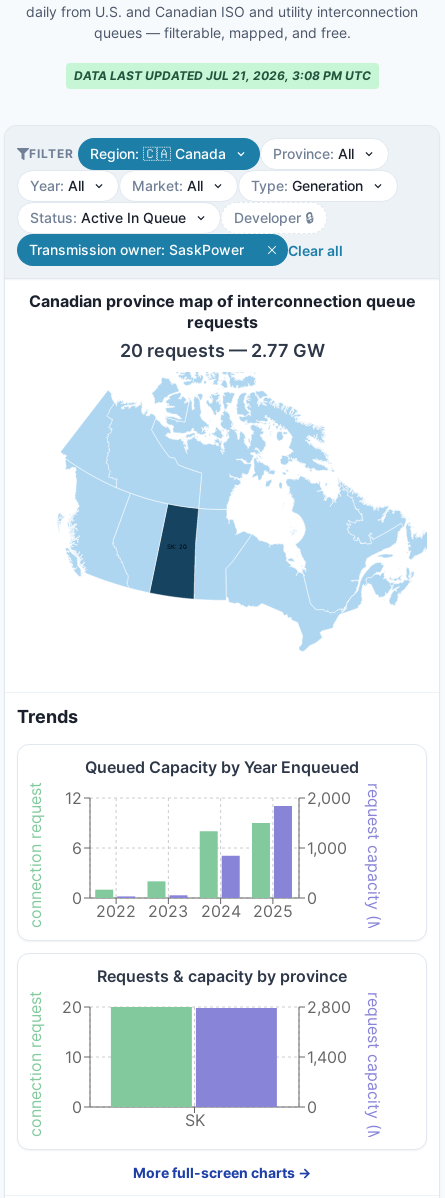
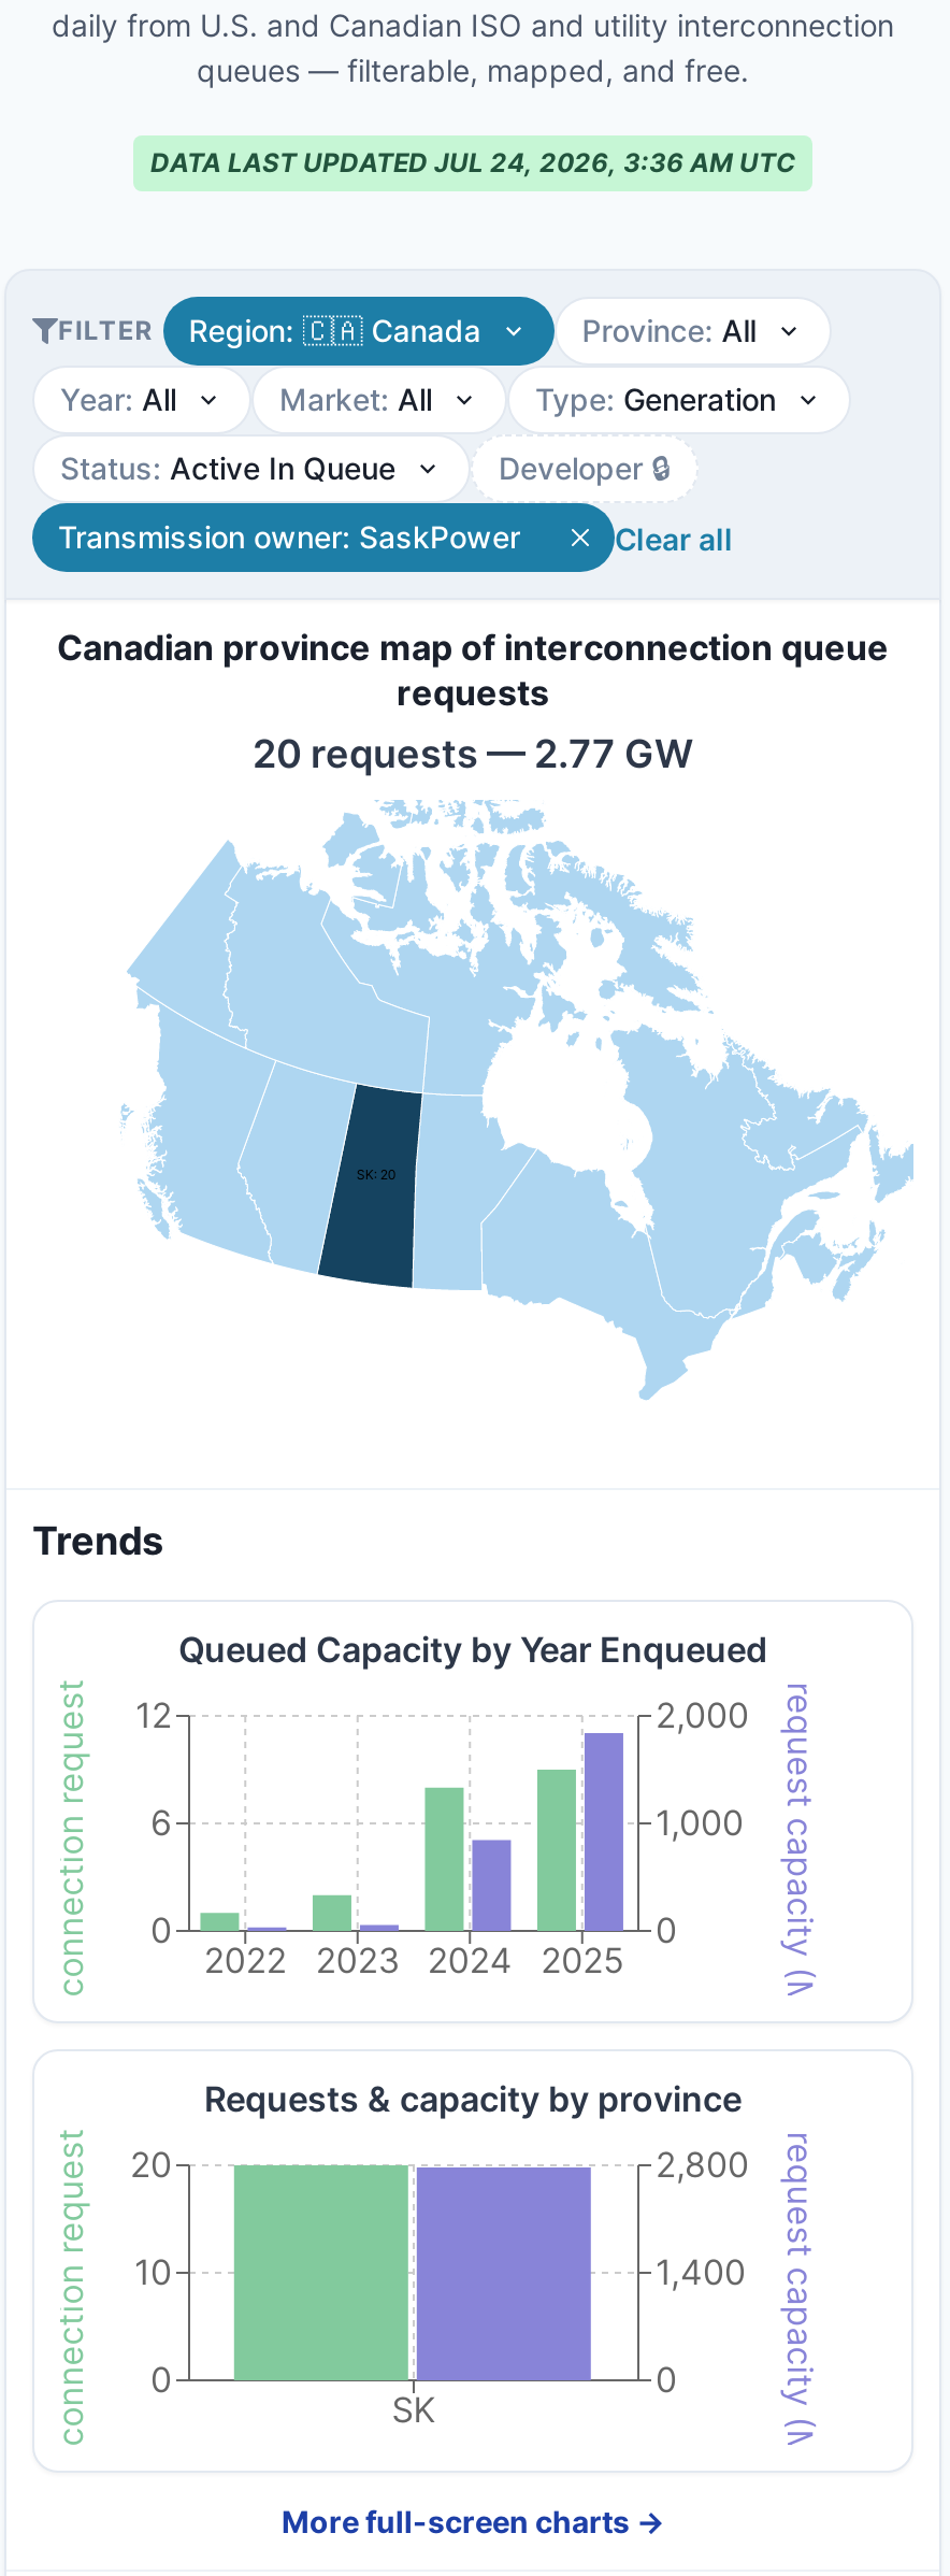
- DATA LAST UPDATED JUL 21, 2026, 3:08 PM UTC
+ DATA LAST UPDATED JUL 24, 2026, 3:36 AM UTC
